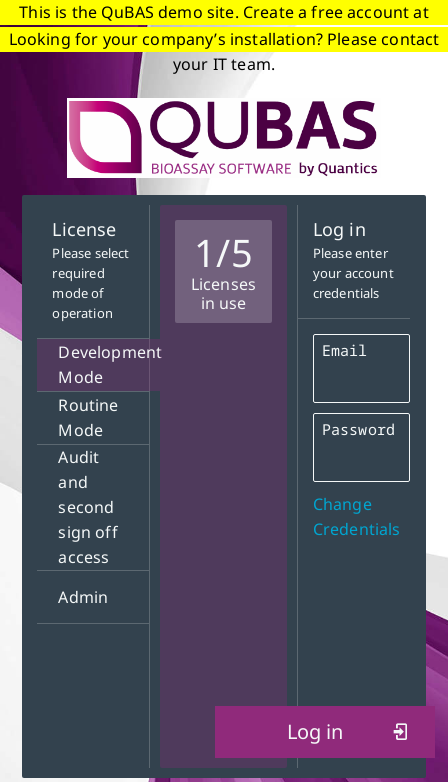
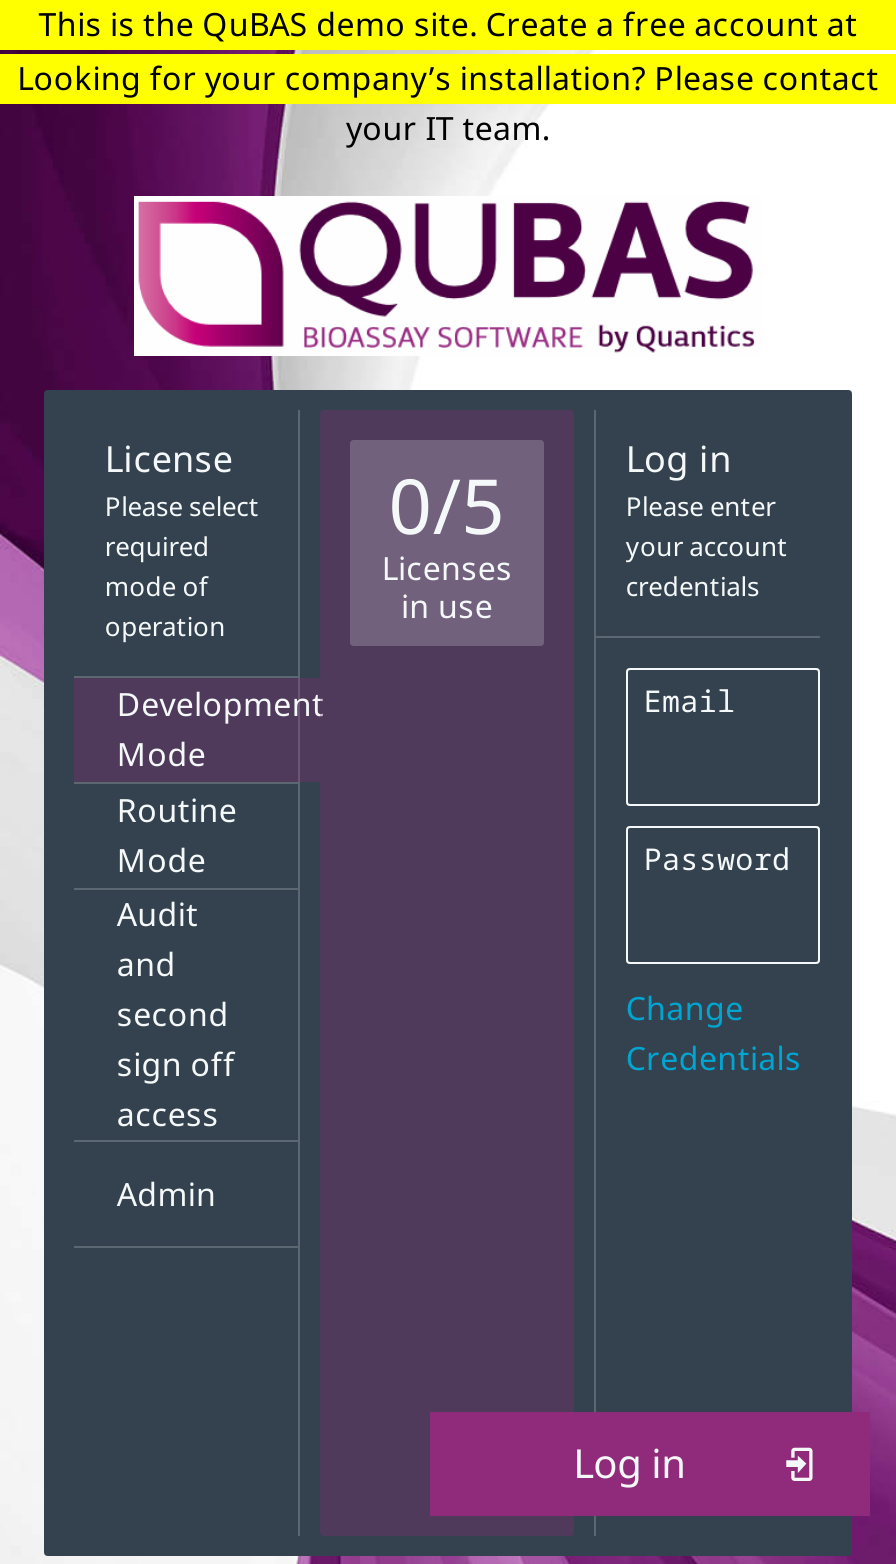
- 1/5
+ 0/5
